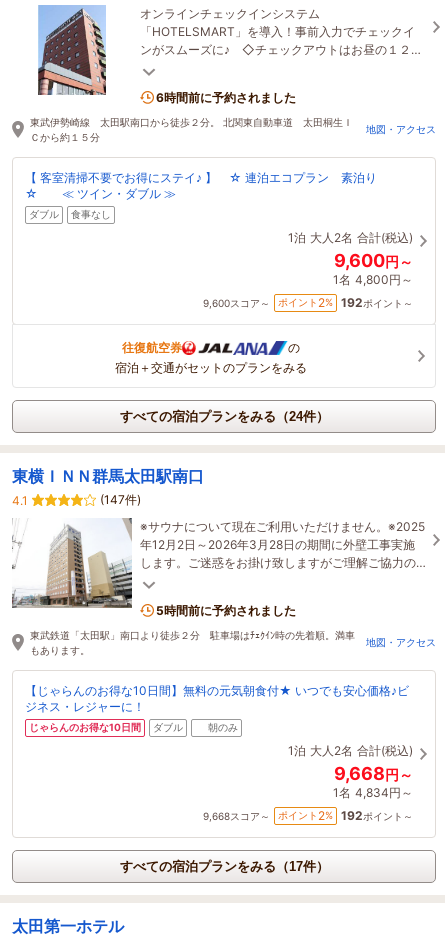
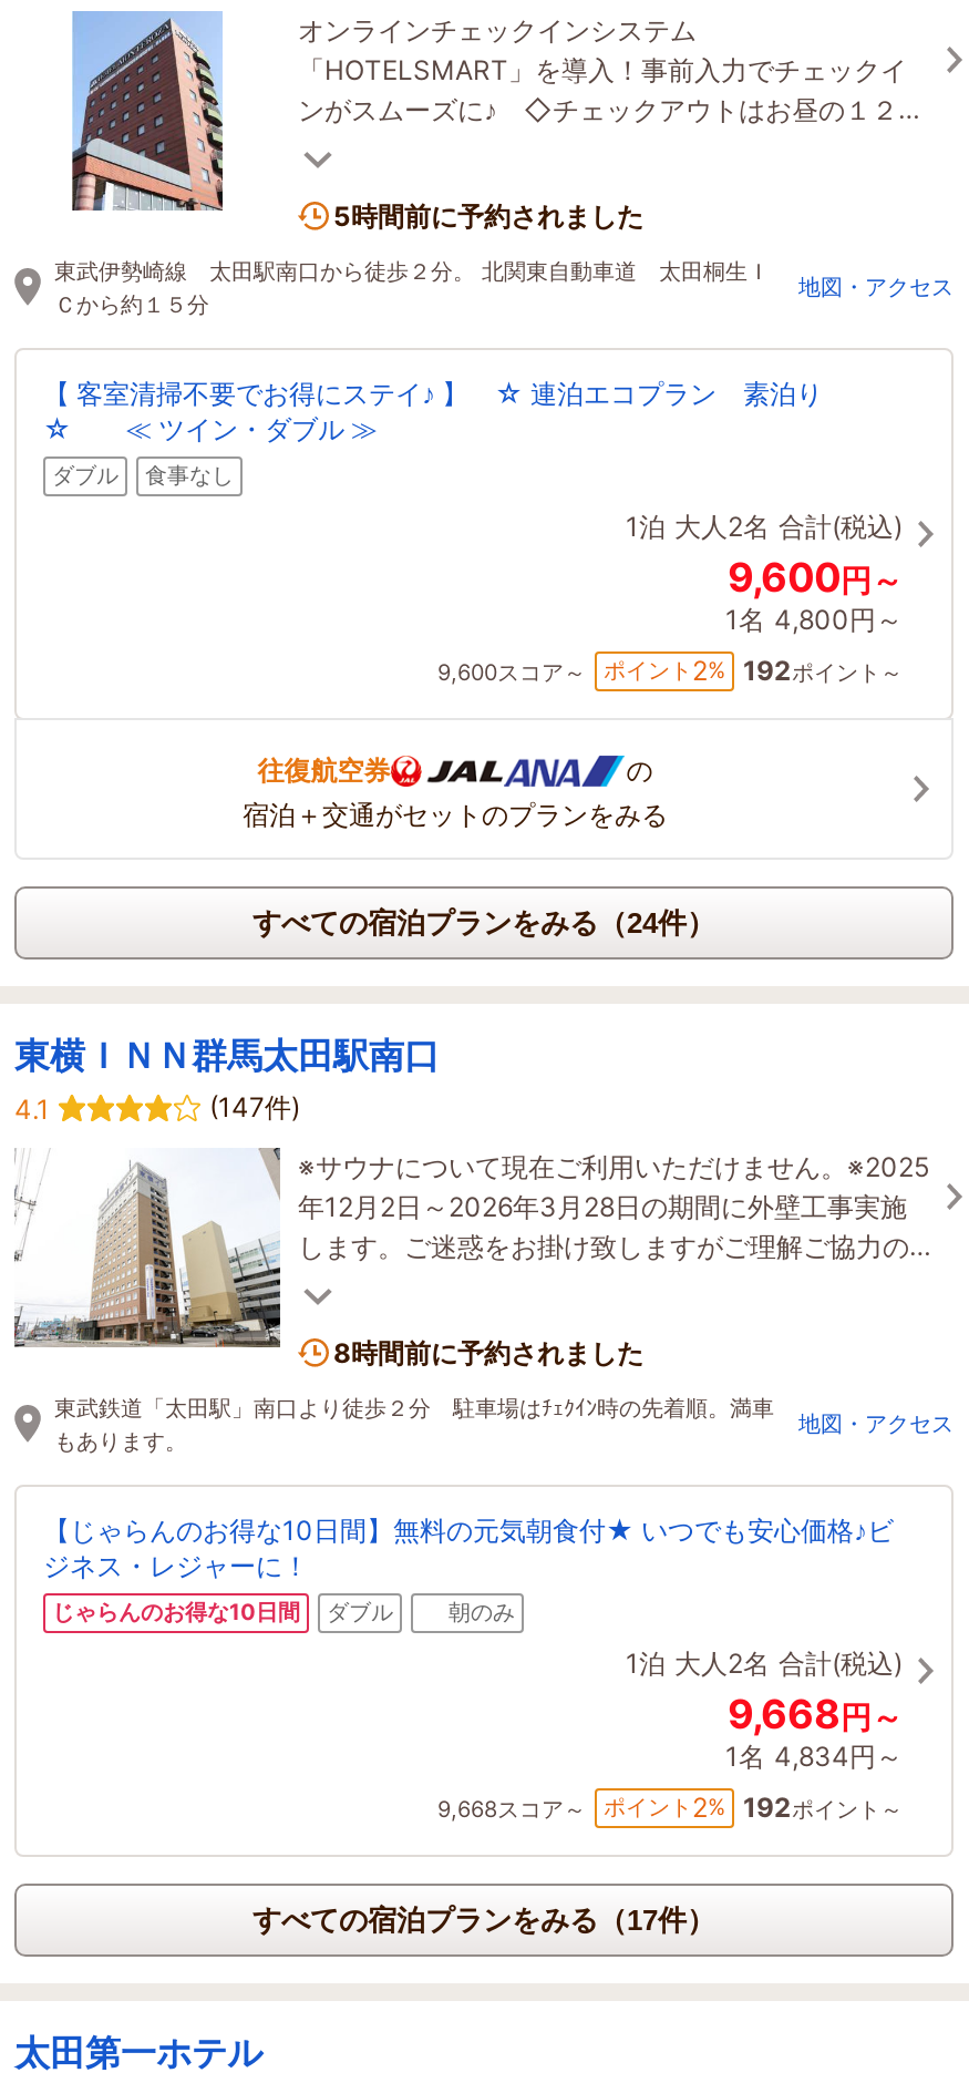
- 6時間前に予約されました

+ 8時間前に予約されました

moved up: 5時間前に予約されました
